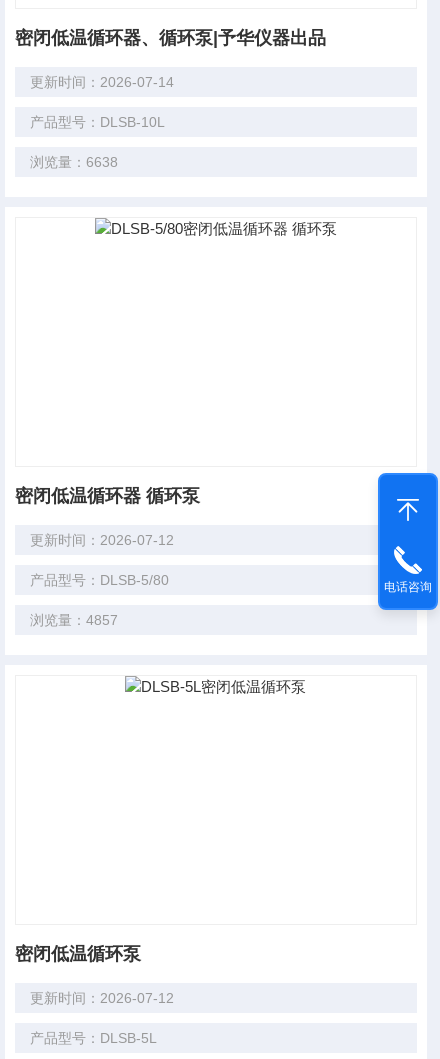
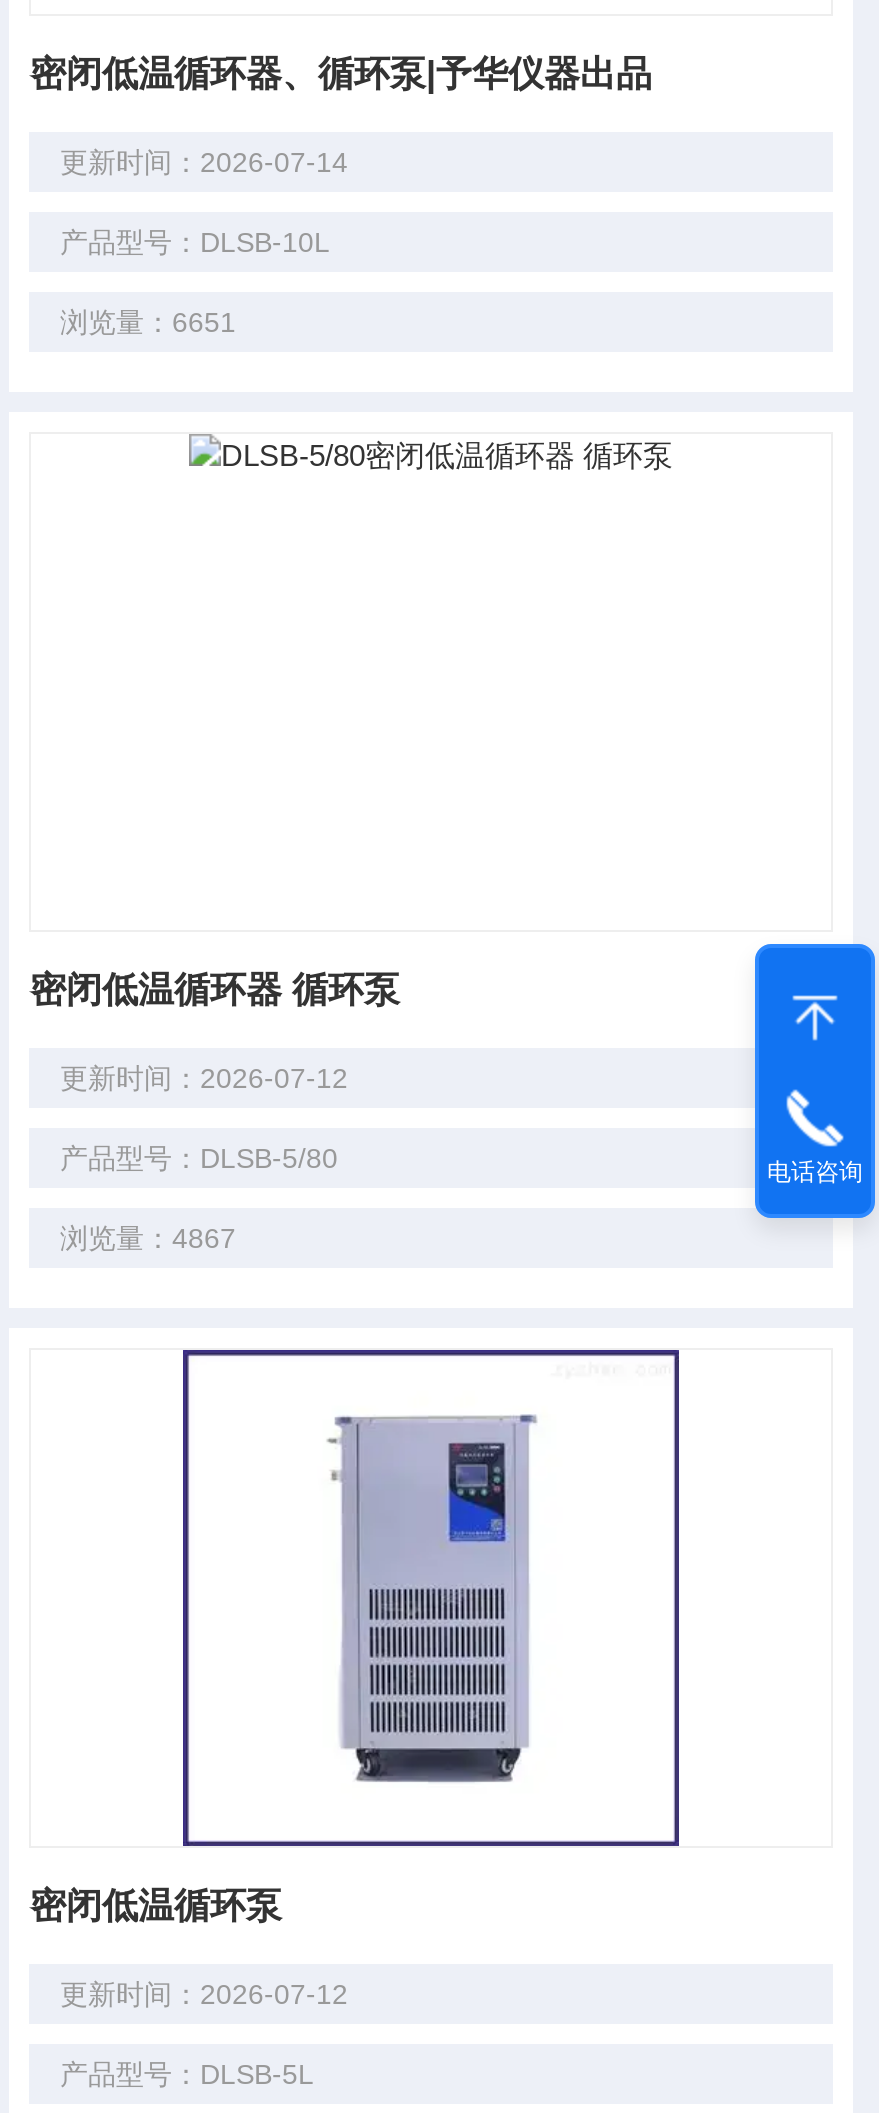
- 浏览量：6638
+ 浏览量：6651

+ [image]

- 浏览量：4857
+ 浏览量：4867
